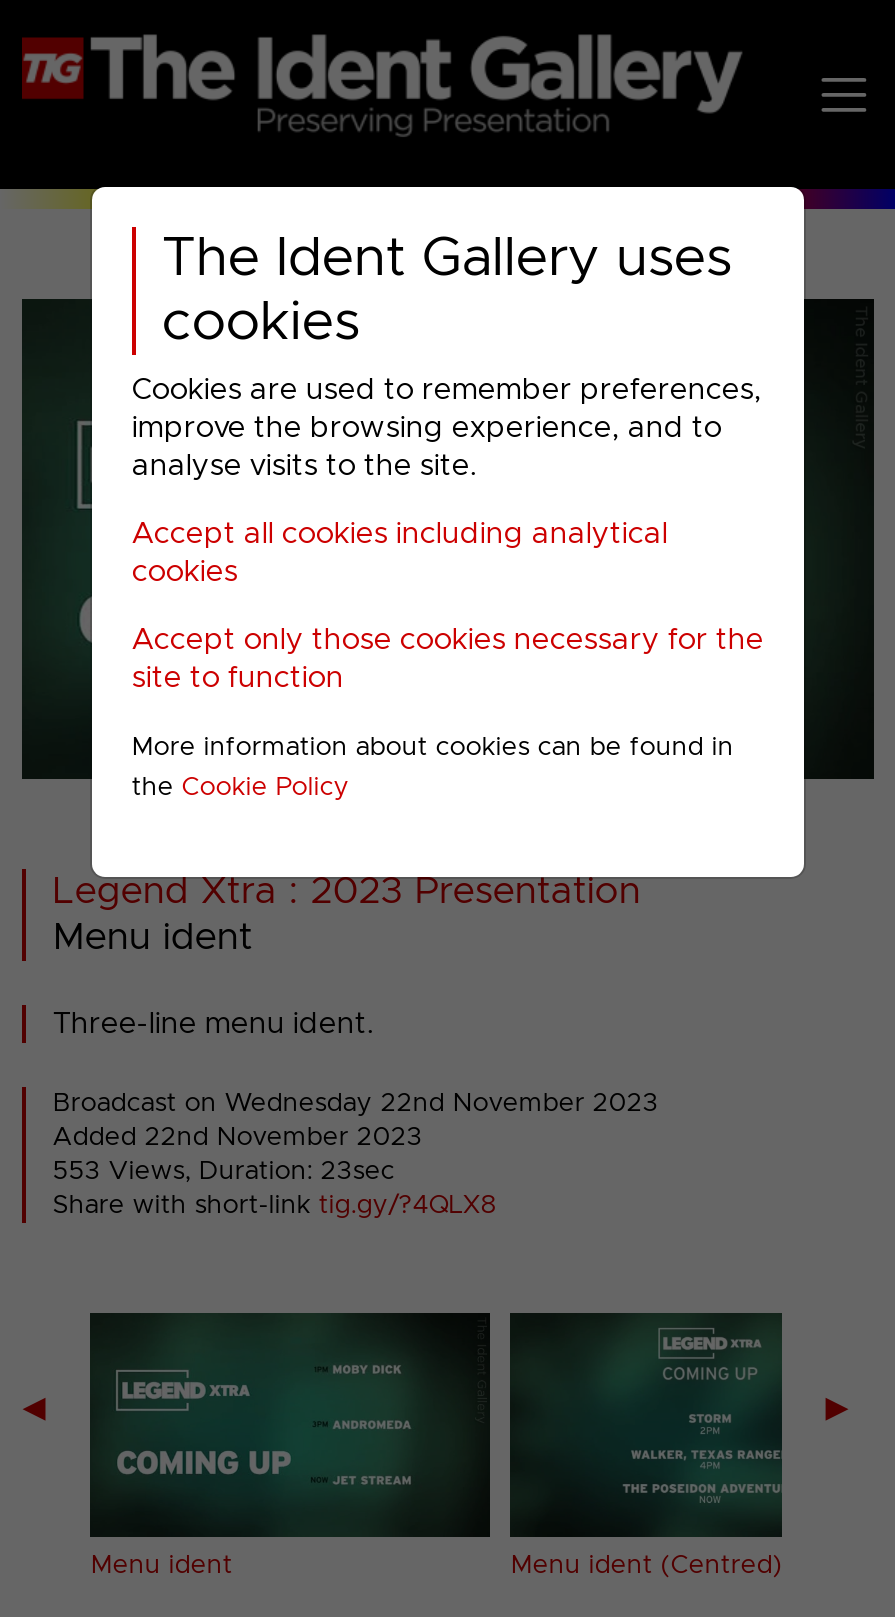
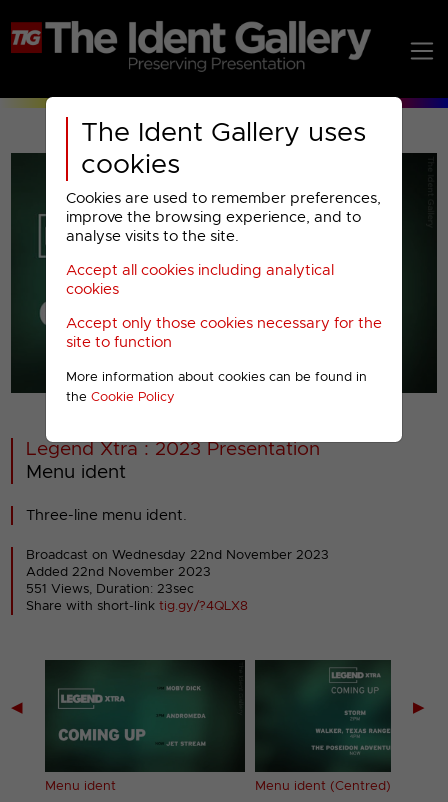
- 553 Views, Duration: 23sec
+ 551 Views, Duration: 23sec
